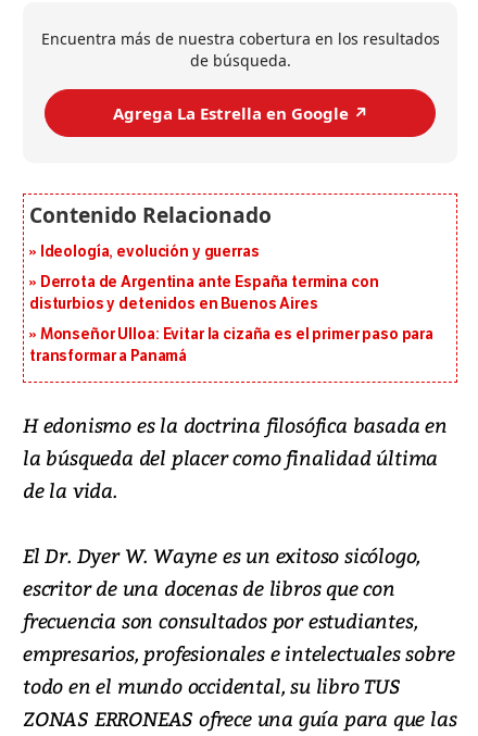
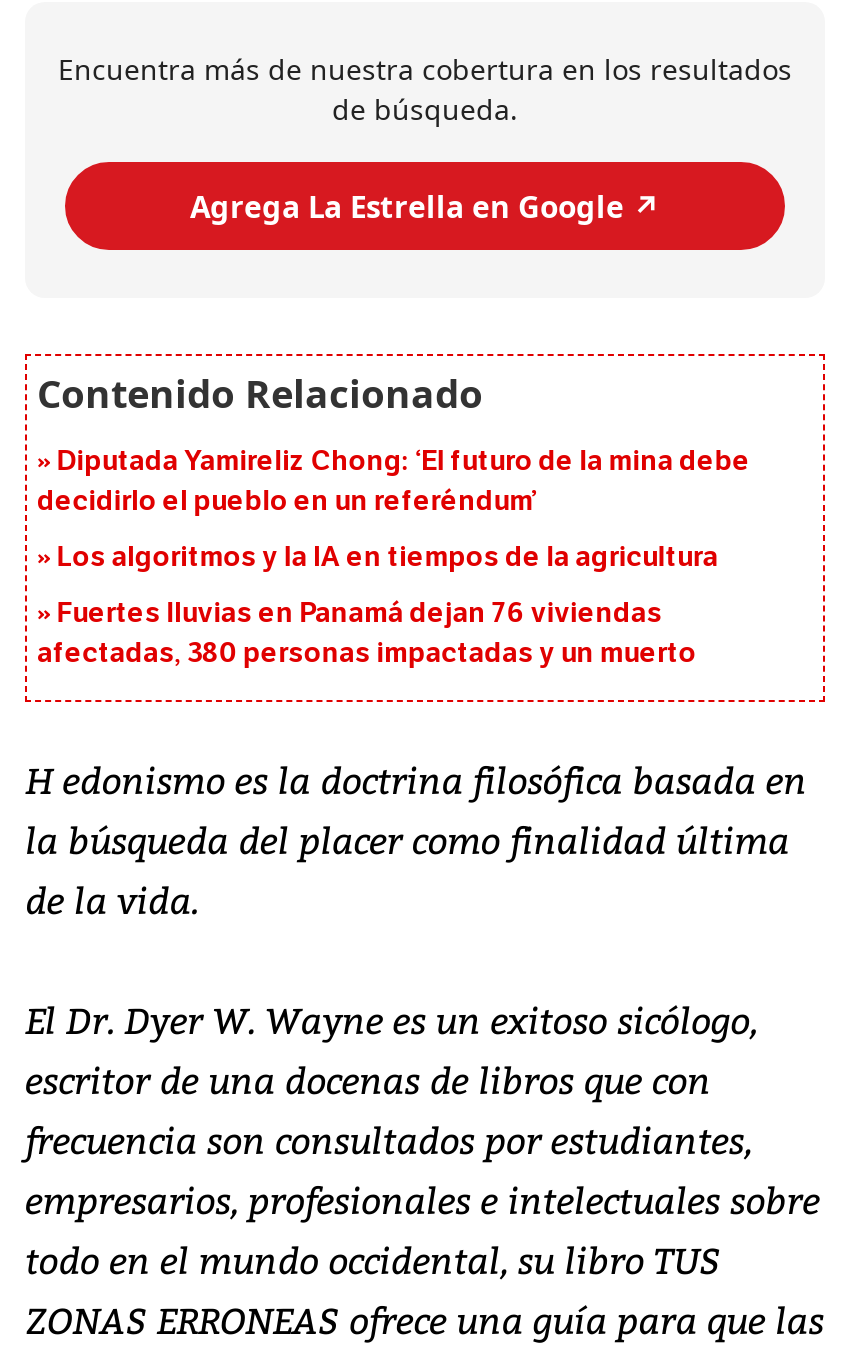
- Ideología, evolución y guerras
+ Diputada Yamireliz Chong: ‘El futuro de la mina debe
+ decidirlo el pueblo en un referéndum’

- Derrota de Argentina ante España termina con
- disturbios y detenidos en Buenos Aires
+ Los algoritmos y la IA en tiempos de la agricultura

- Monseñor Ulloa: Evitar la cizaña es el primer paso para
- transformar a Panamá
+ Fuertes lluvias en Panamá dejan 76 viviendas
+ afectadas, 380 personas impactadas y un muerto
